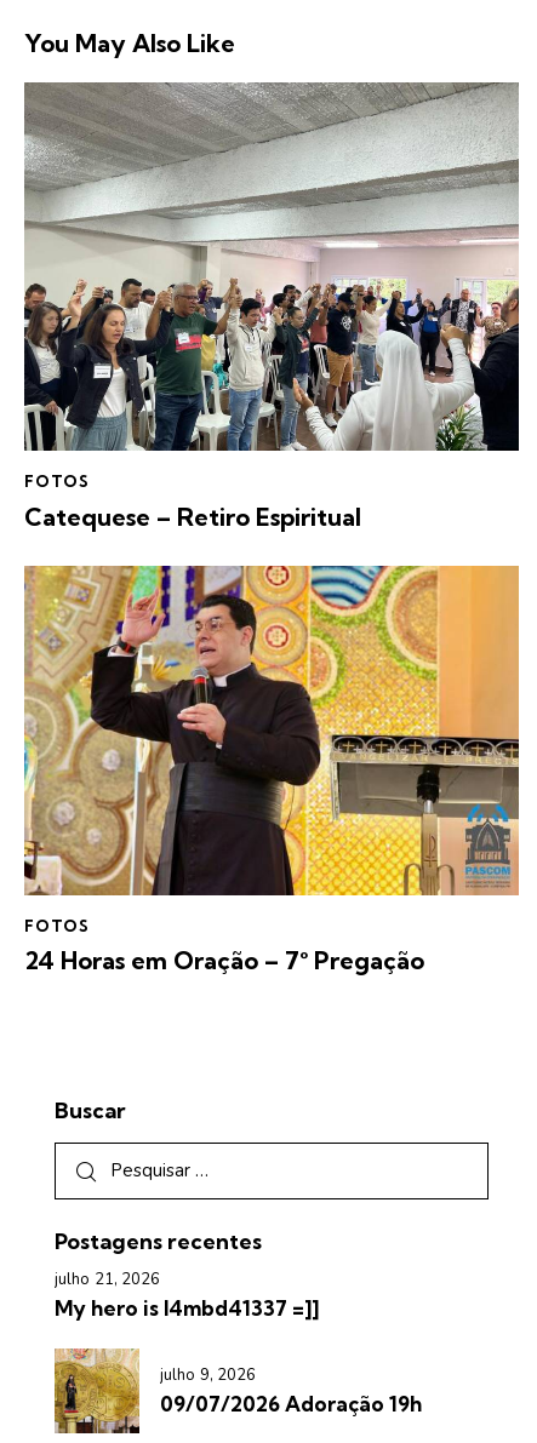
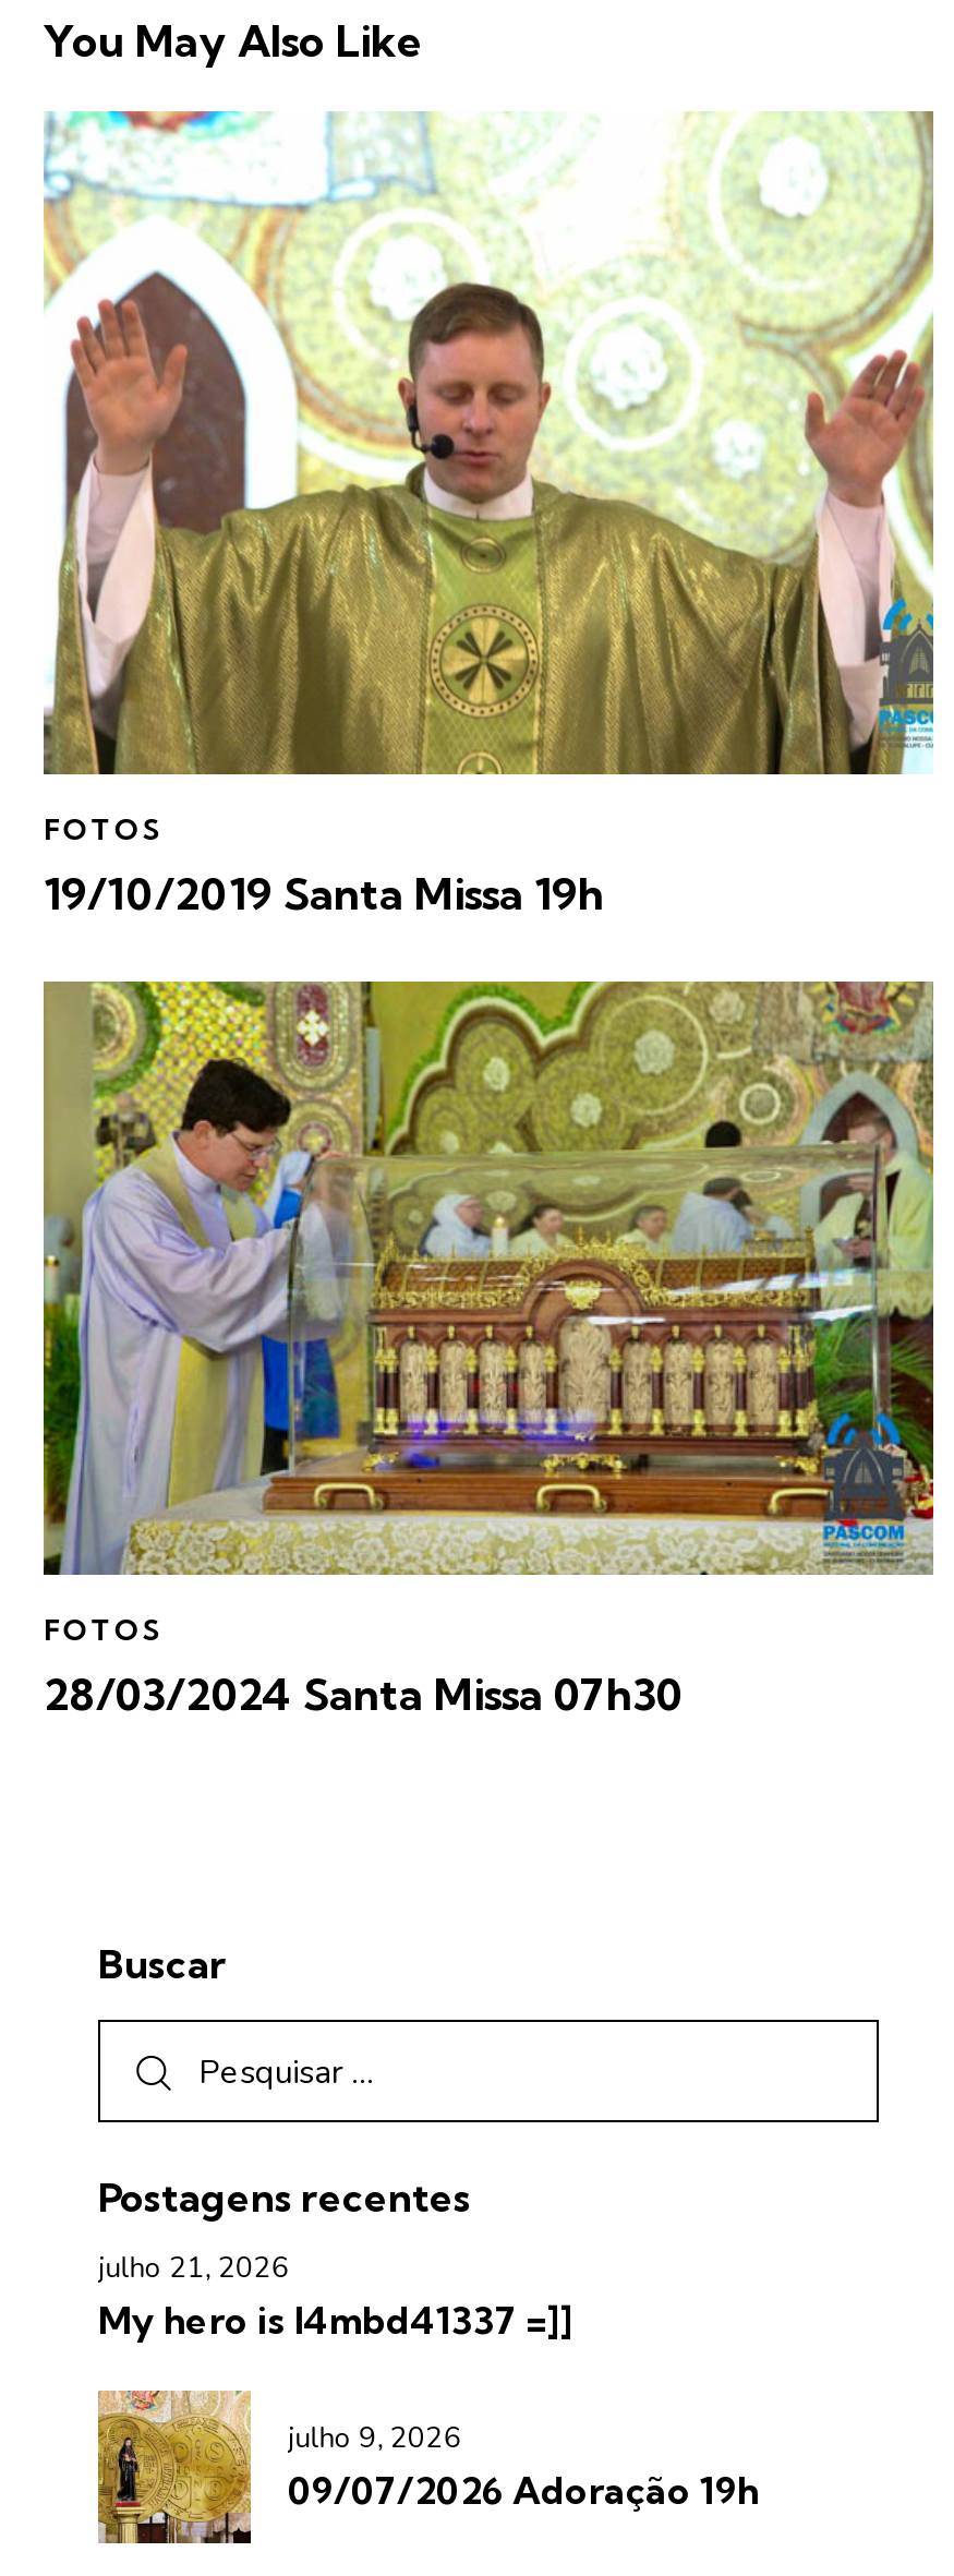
- [image]
+ [image]

- Catequese – Retiro Espiritual
+ 19/10/2019 Santa Missa 19h

- [image]
+ [image]

- 24 Horas em Oração – 7° Pregação
+ 28/03/2024 Santa Missa 07h30
